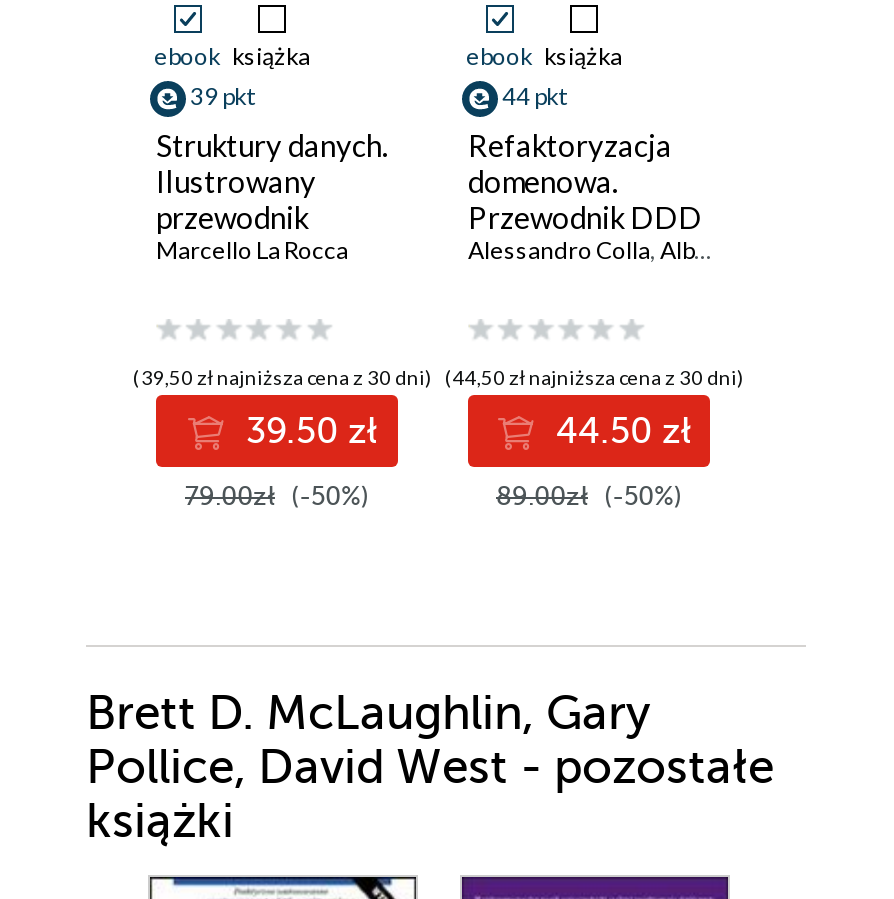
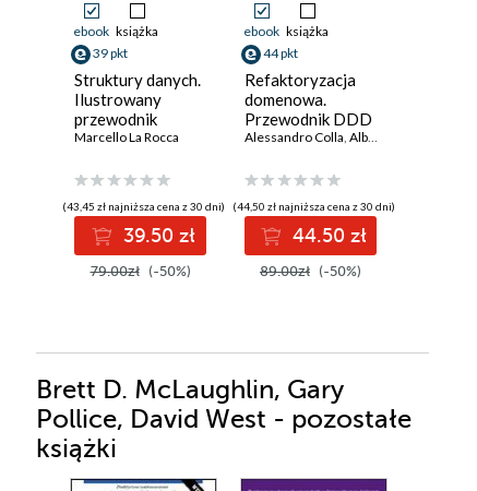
- (39,50 zł najniższa cena z 30 dni)
+ (43,45 zł najniższa cena z 30 dni)
